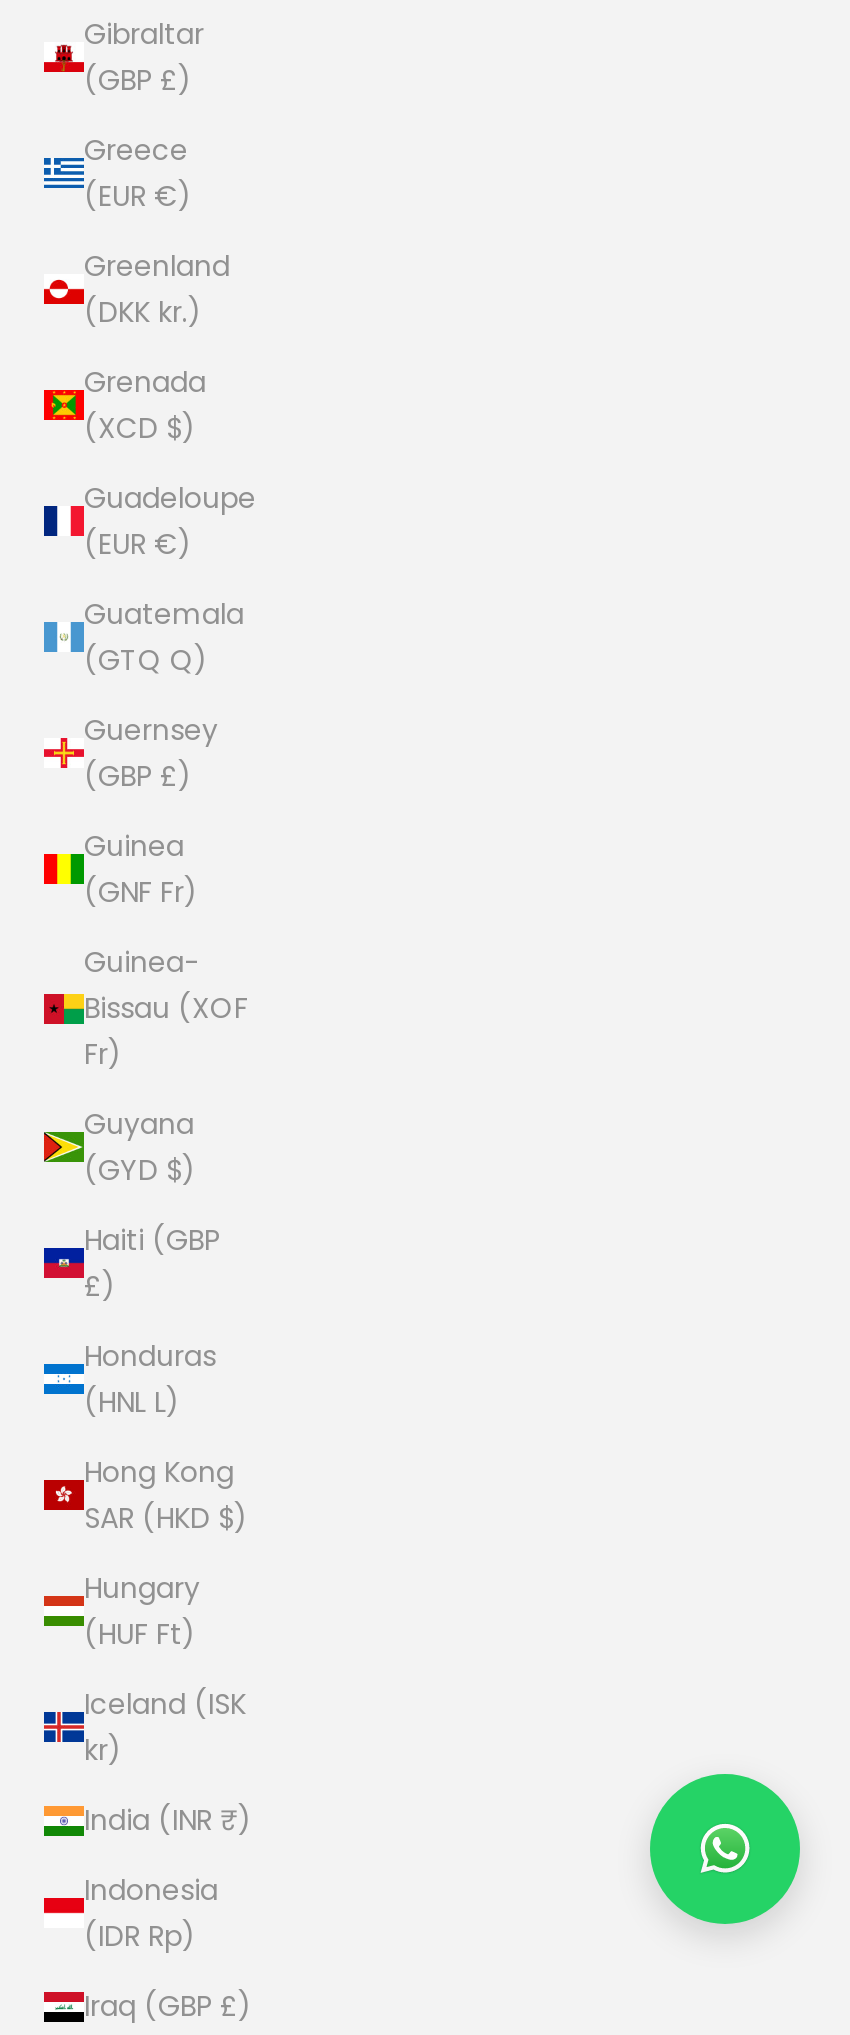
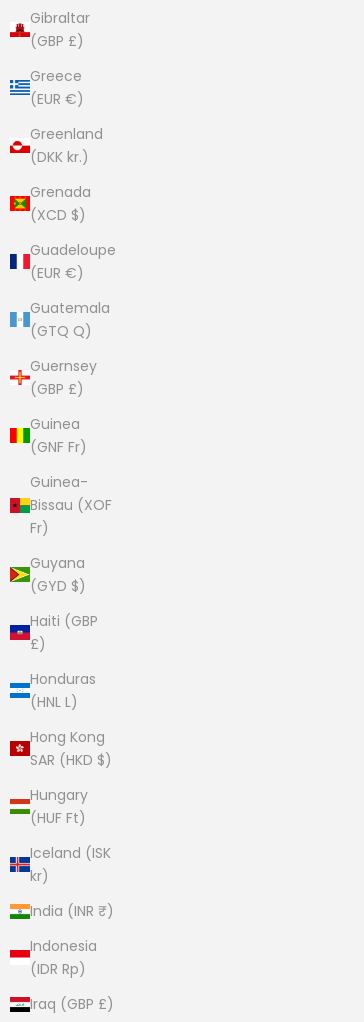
- [image]
